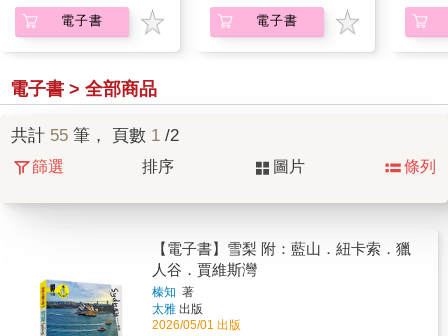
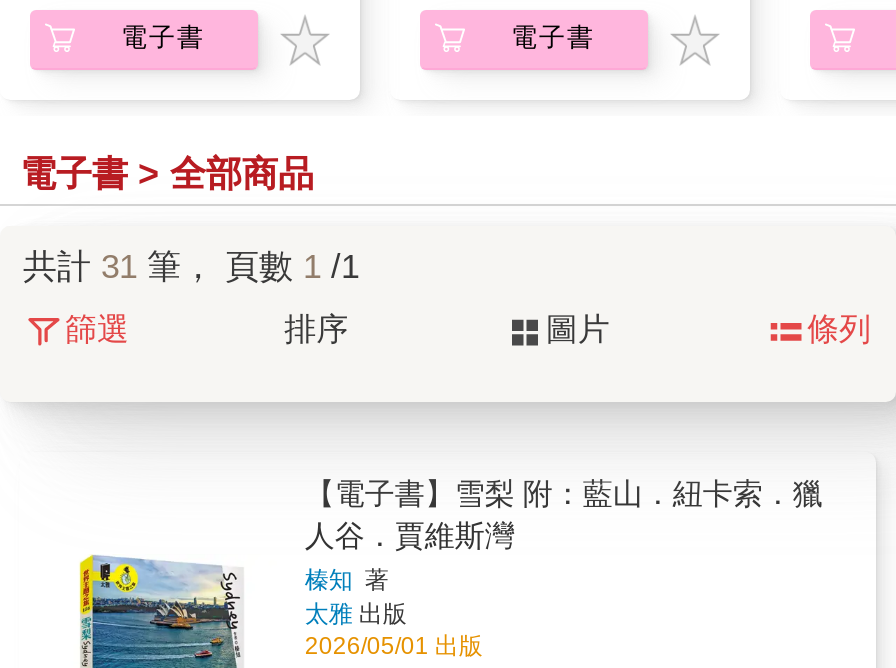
- 共計 55 筆， 頁數 1 /2
+ 共計 31 筆， 頁數 1 /1
